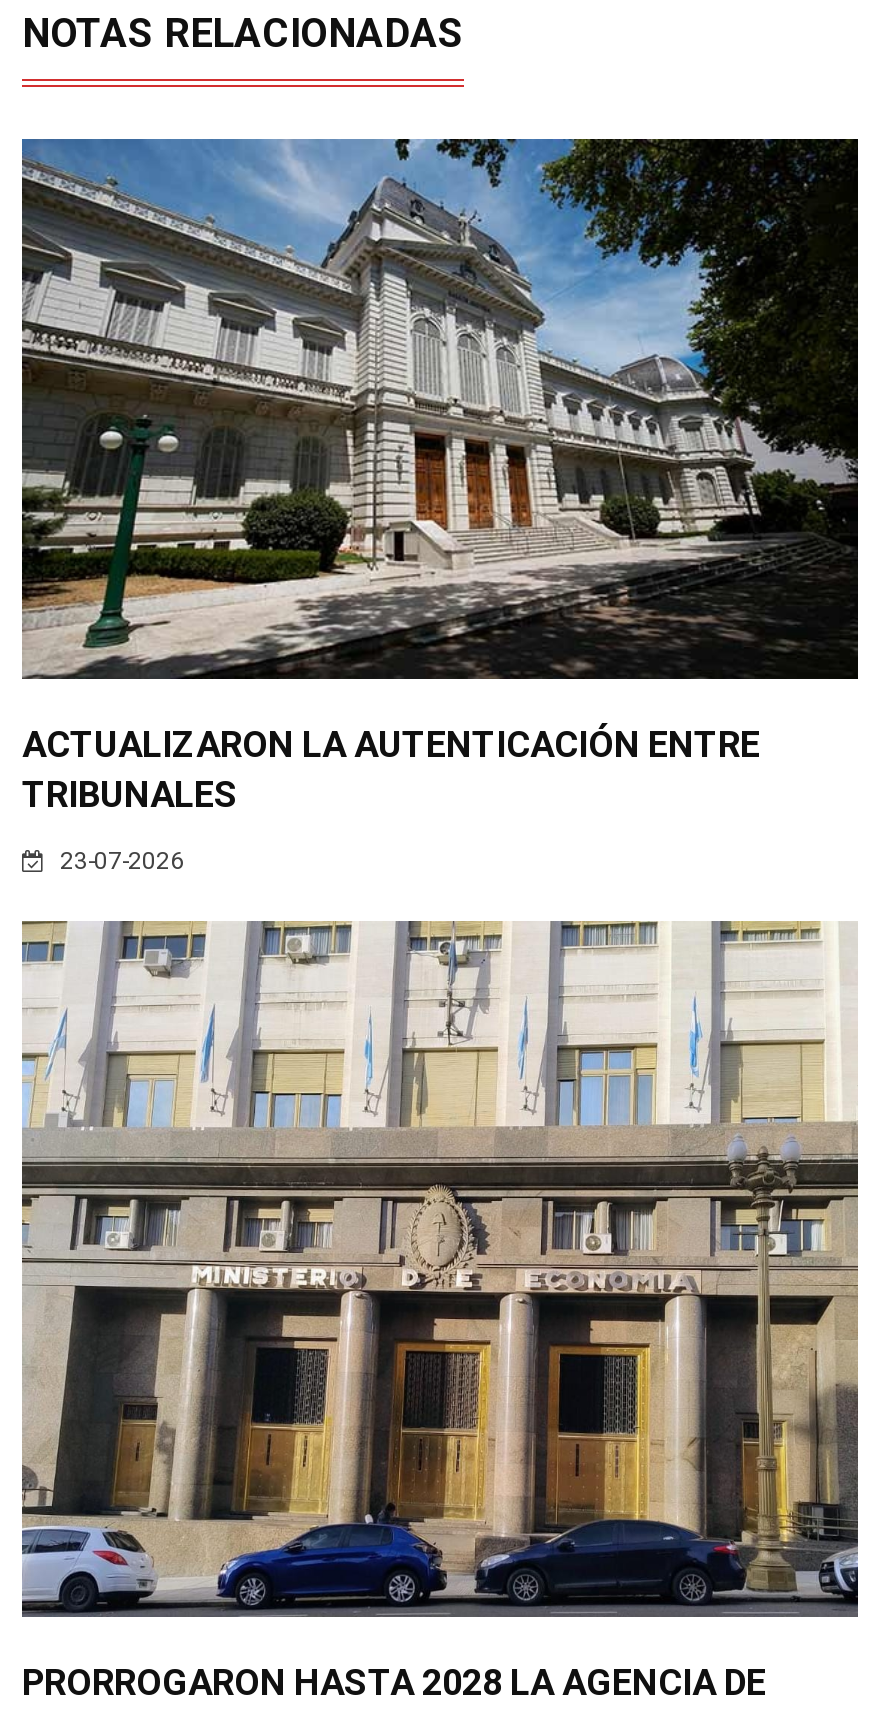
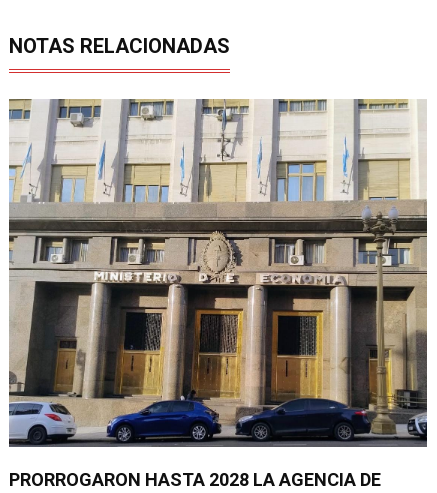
- [image]
- ACTUALIZARON LA AUTENTICACIÓN ENTRE
- TRIBUNALES
- 23-07-2026
